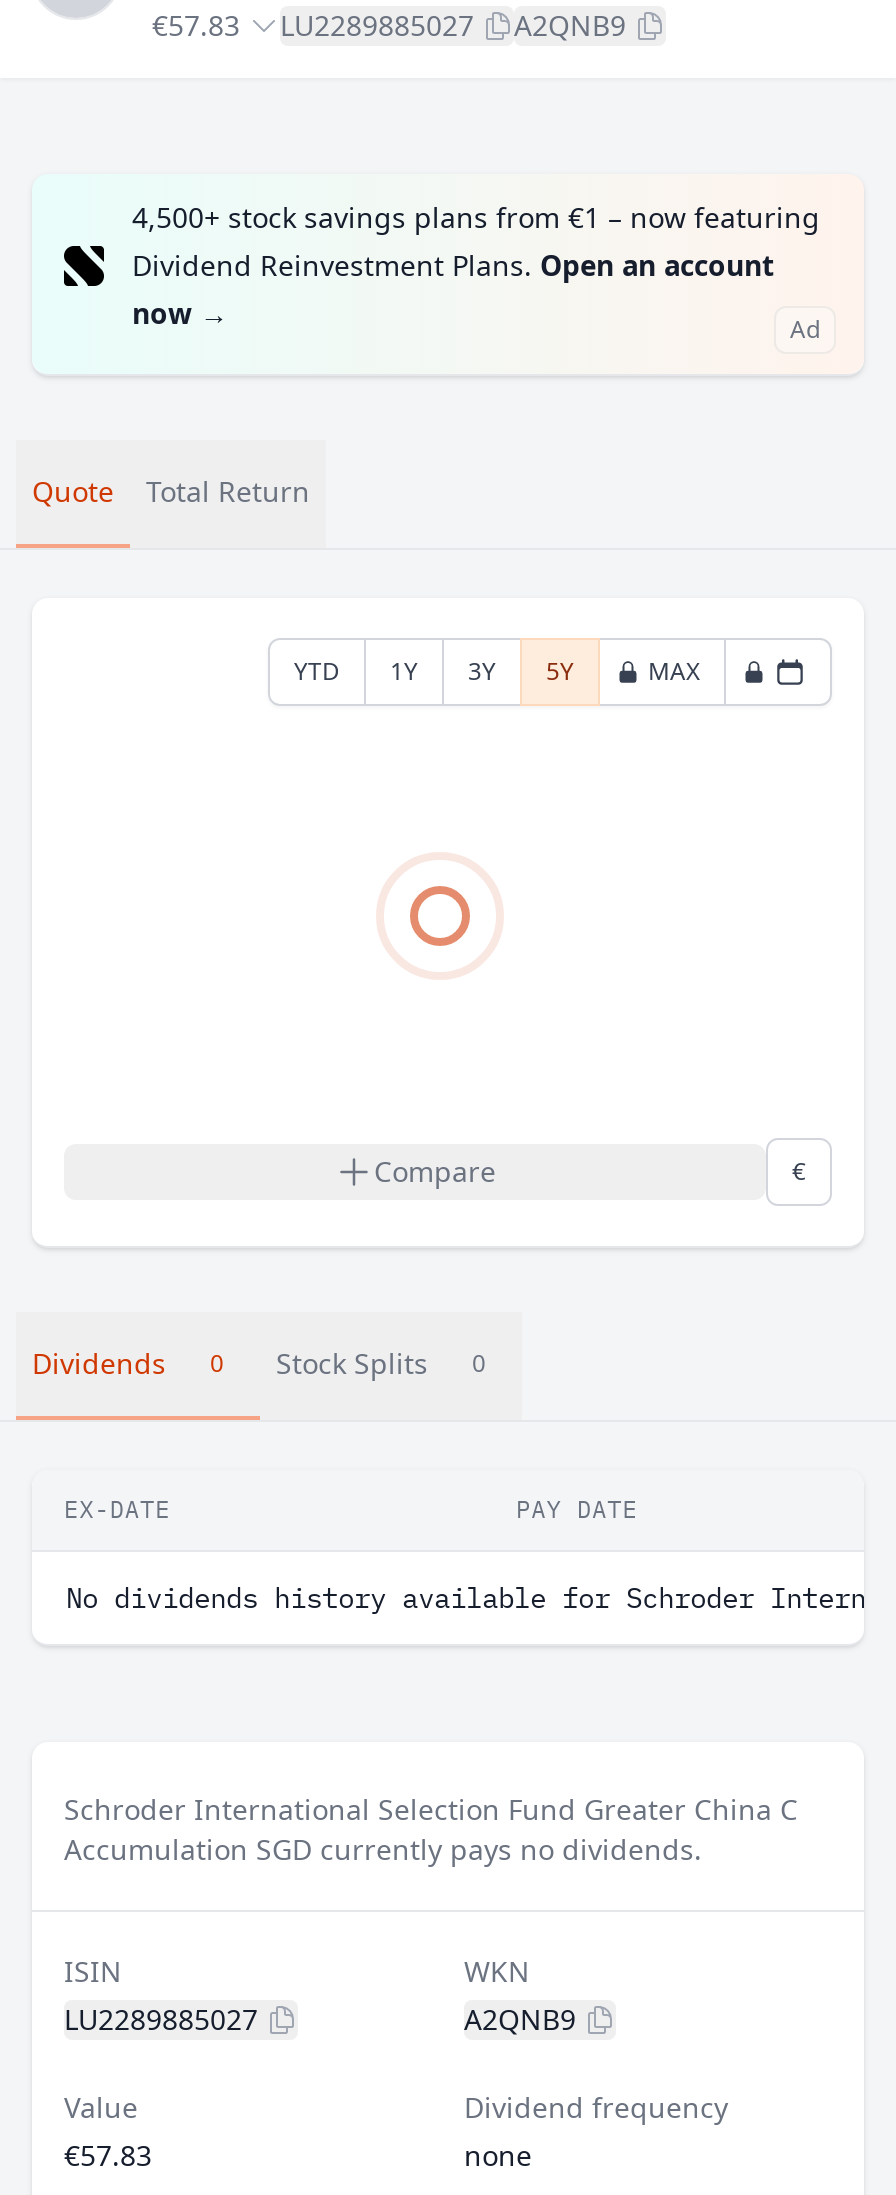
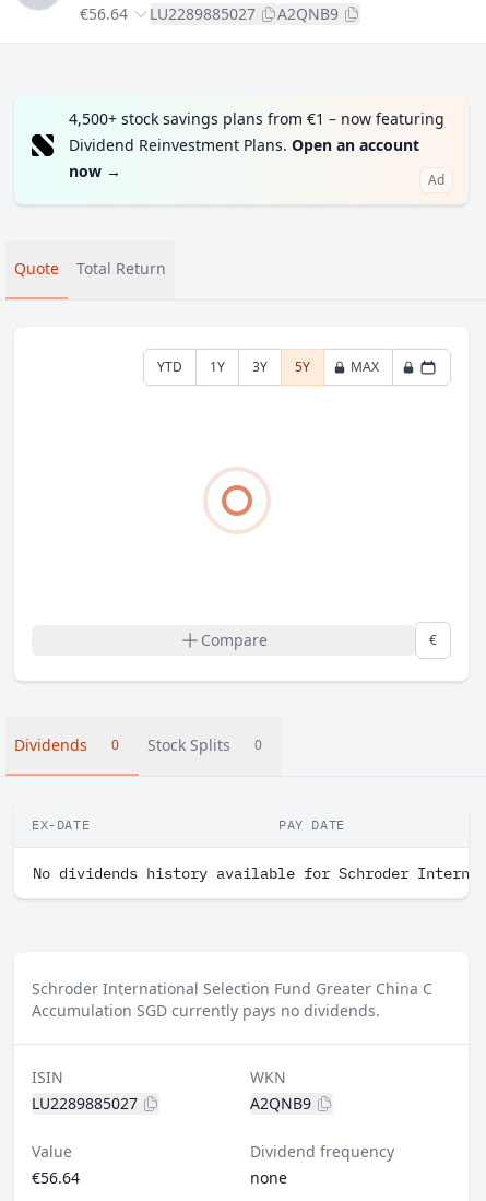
- €57.83 LU2289885027 A2QNB9
+ €56.64 LU2289885027 A2QNB9

- €57.83
+ €56.64
